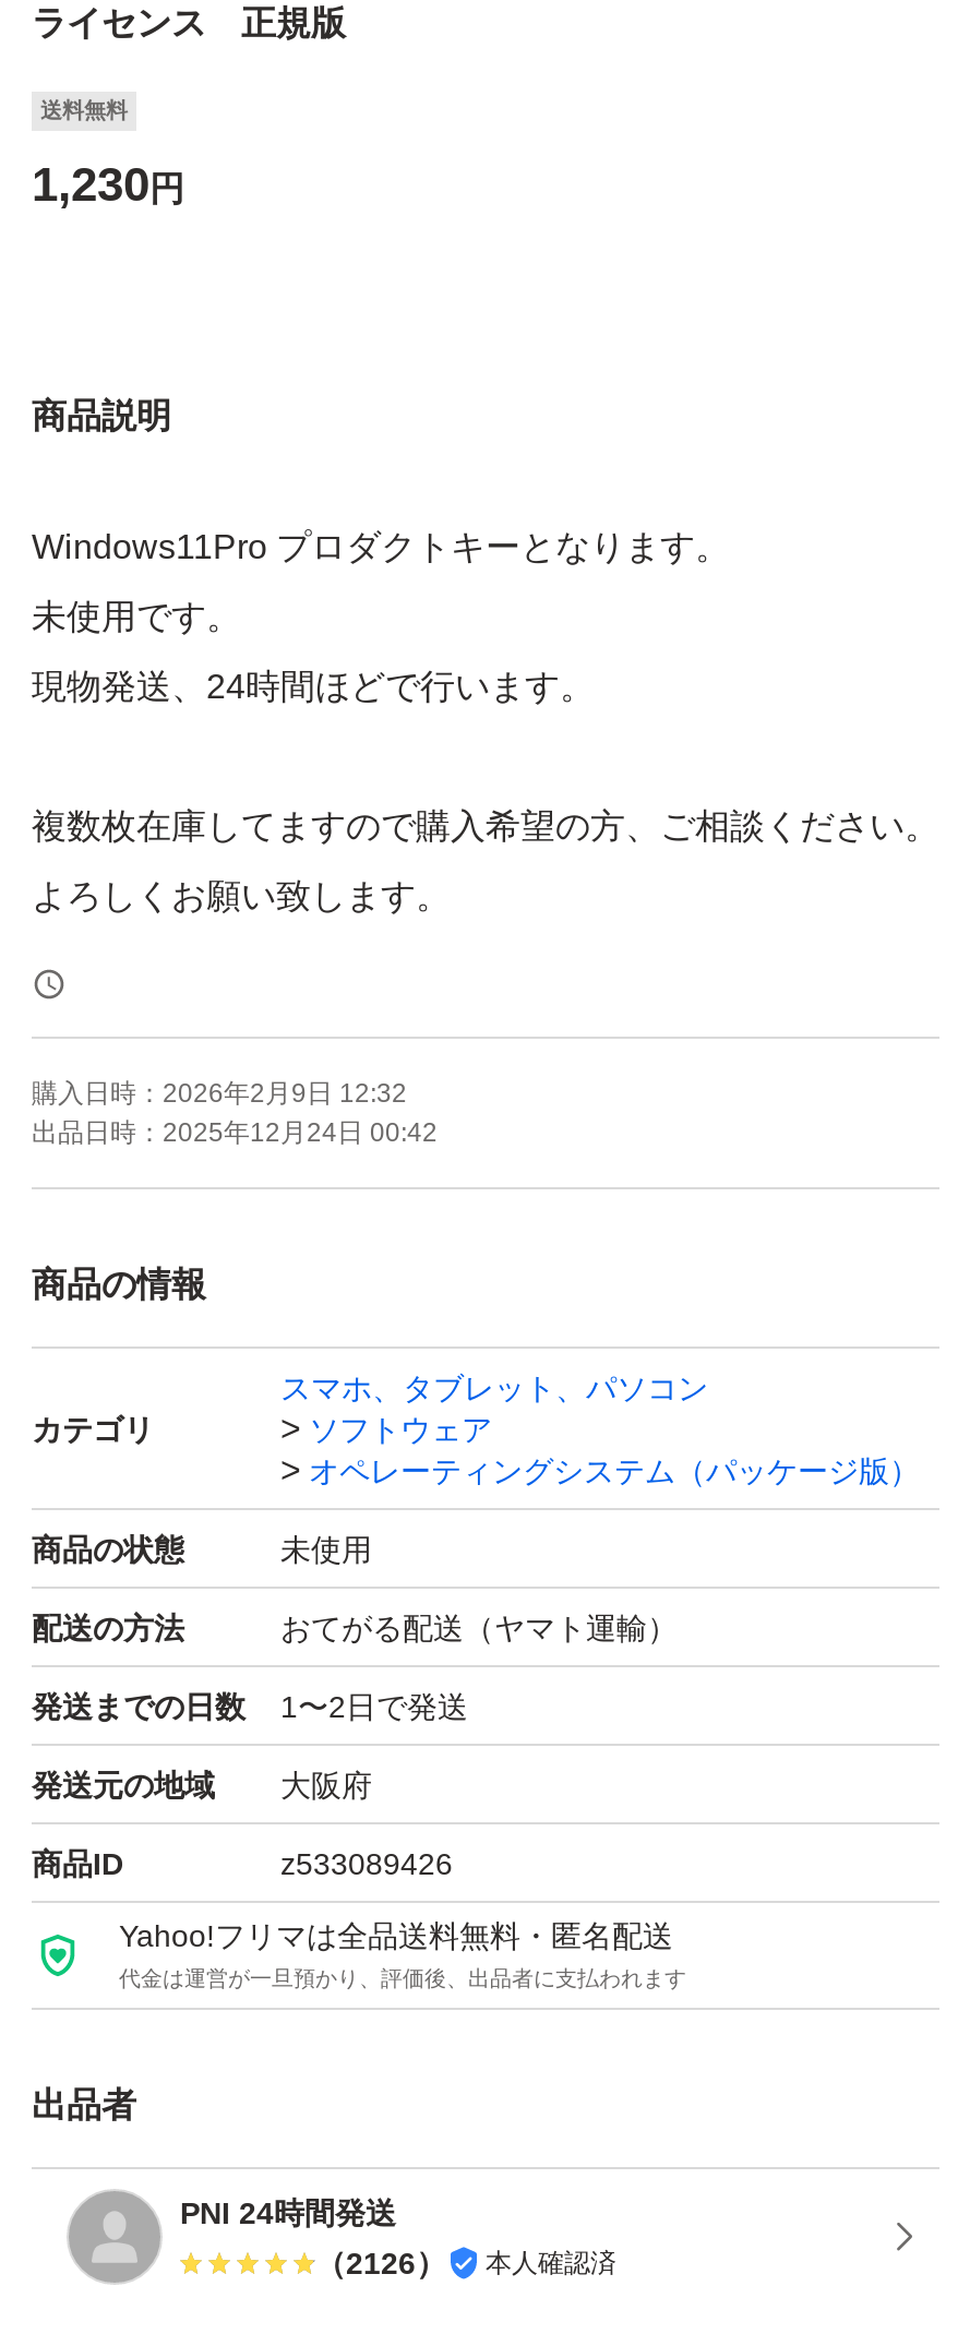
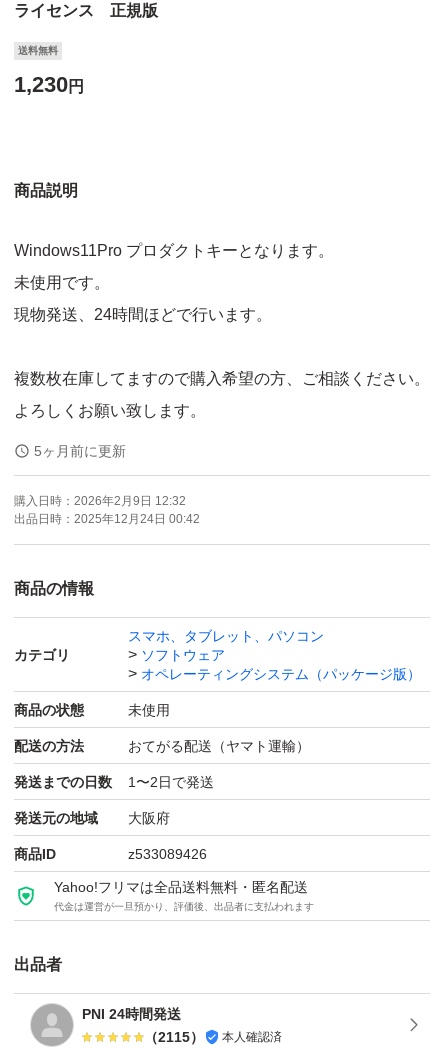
+ 5ヶ月前に更新

- （2126） 本人確認済
+ （2115） 本人確認済
